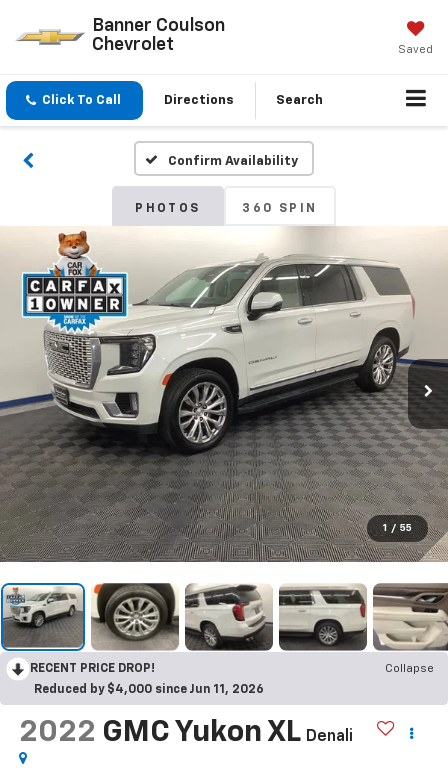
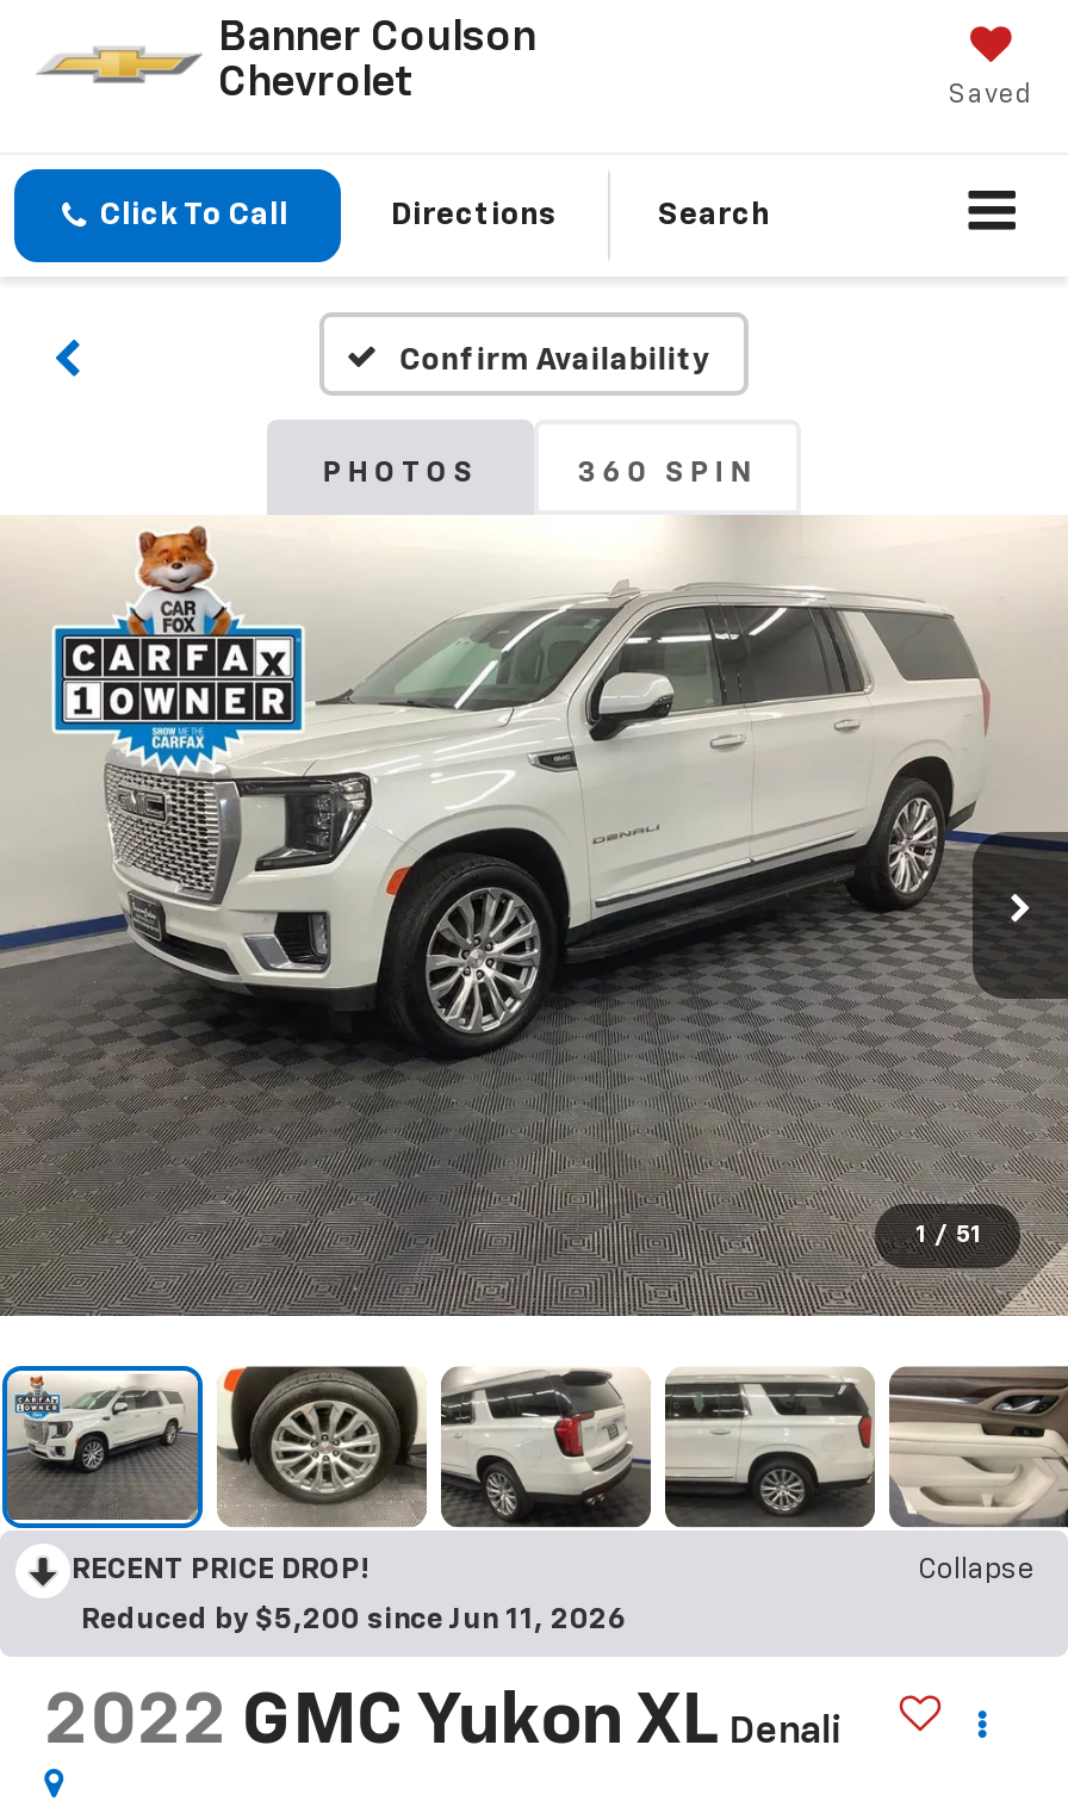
- 1 / 55
+ 1 / 51

- Reduced by $4,000 since Jun 11, 2026
+ Reduced by $5,200 since Jun 11, 2026
